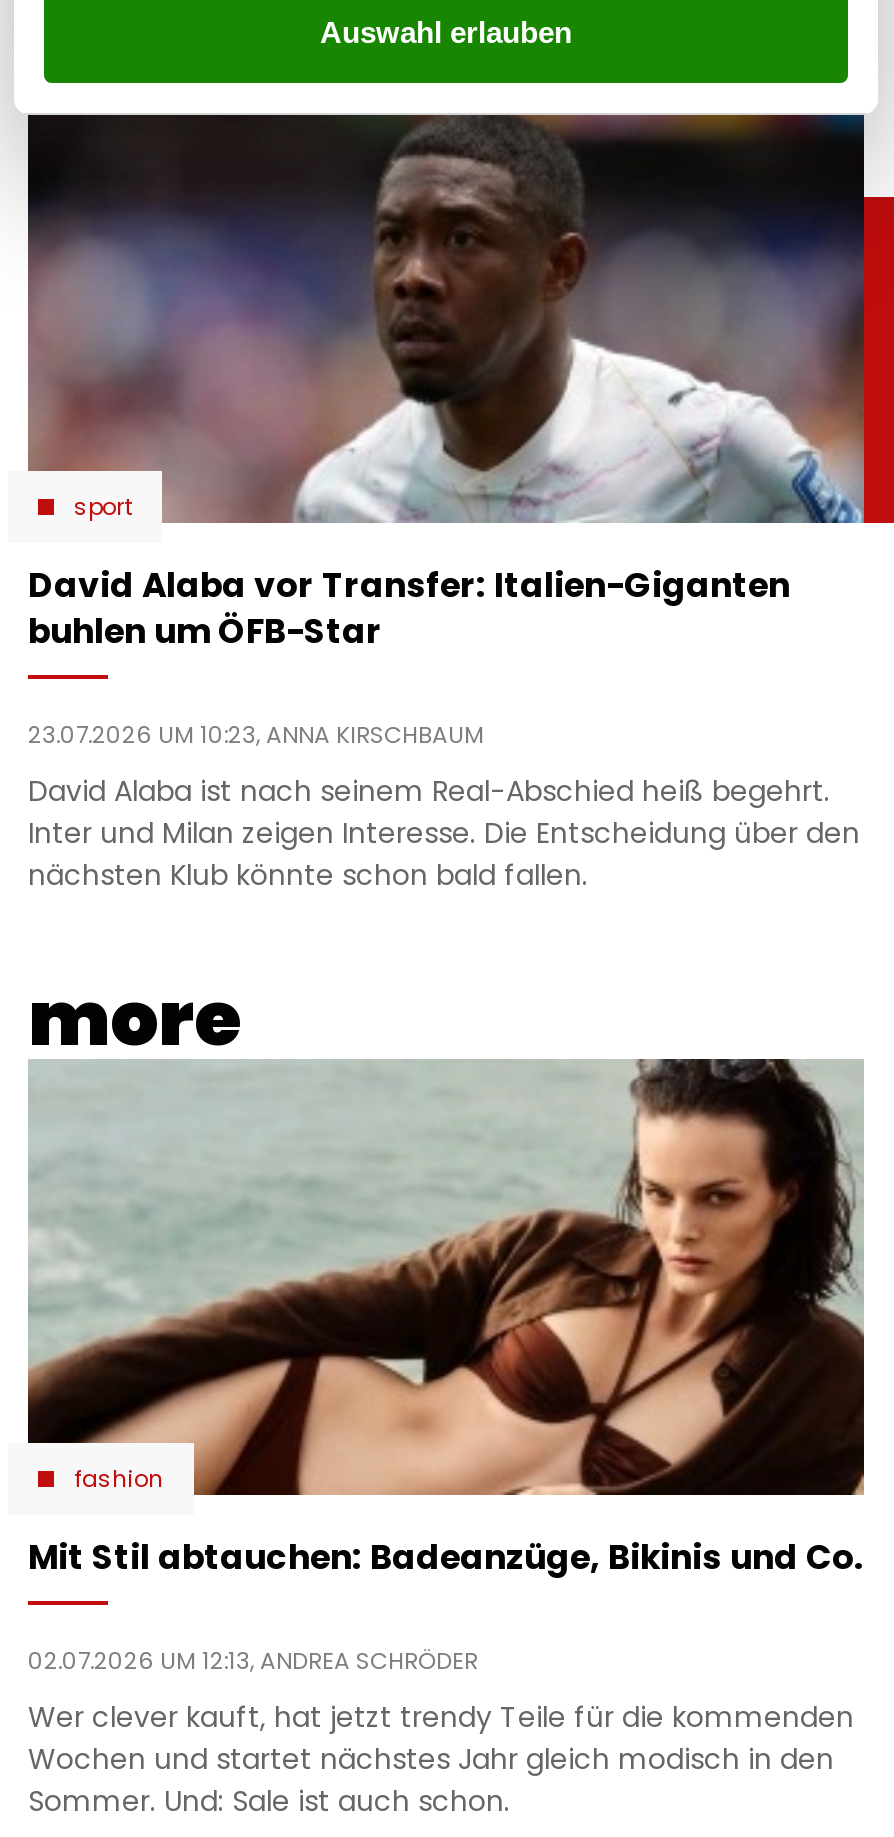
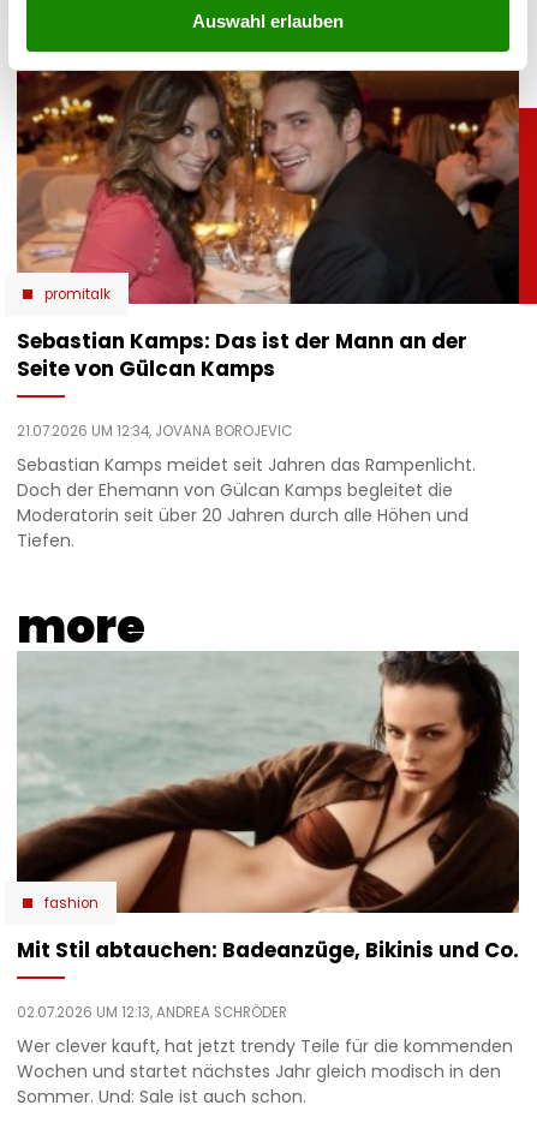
- [image]
- sport
+ [image]
+ promitalk

- David Alaba vor Transfer: Italien-Giganten
- buhlen um ÖFB-Star
+ Sebastian Kamps: Das ist der Mann an der
+ Seite von Gülcan Kamps

- 23.07.2026 UM 10:23, ANNA KIRSCHBAUM
+ 21.07.2026 UM 12:34, JOVANA BOROJEVIC

- David Alaba ist nach seinem Real-Abschied heiß begehrt.
- Inter und Milan zeigen Interesse. Die Entscheidung über den
- nächsten Klub könnte schon bald fallen.
+ Sebastian Kamps meidet seit Jahren das Rampenlicht.
+ Doch der Ehemann von Gülcan Kamps begleitet die
+ Moderatorin seit über 20 Jahren durch alle Höhen und
+ Tiefen.
